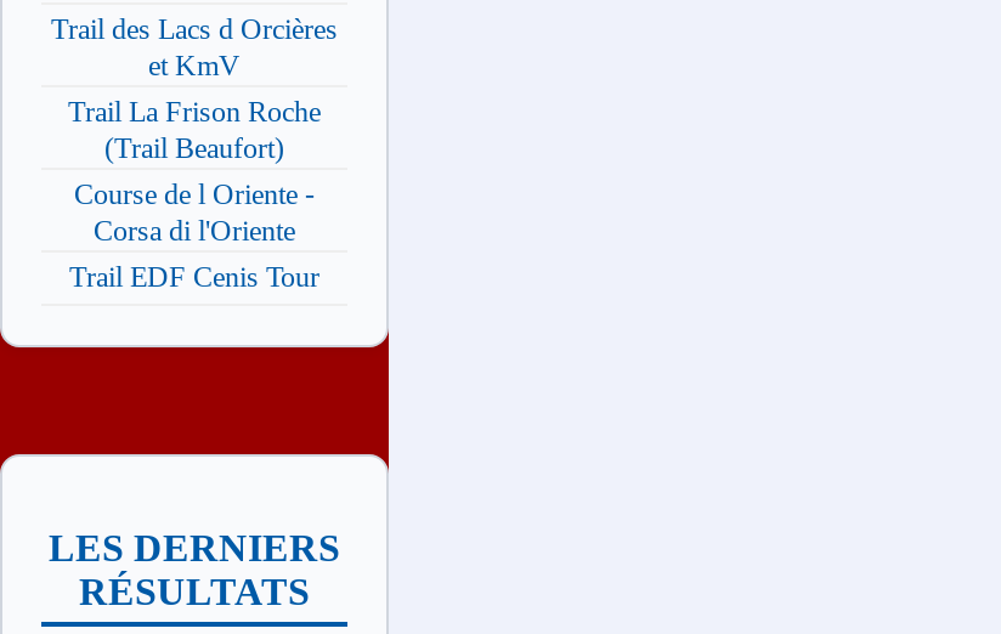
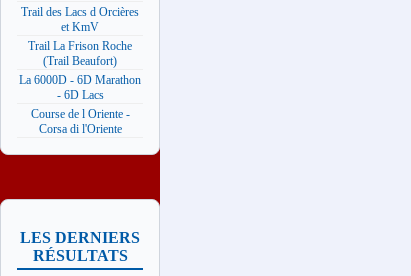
+ La 6000D - 6D Marathon
+ - 6D Lacs

moved down: Course de l Oriente - | Corsa di l'Oriente

- Trail EDF Cenis Tour
